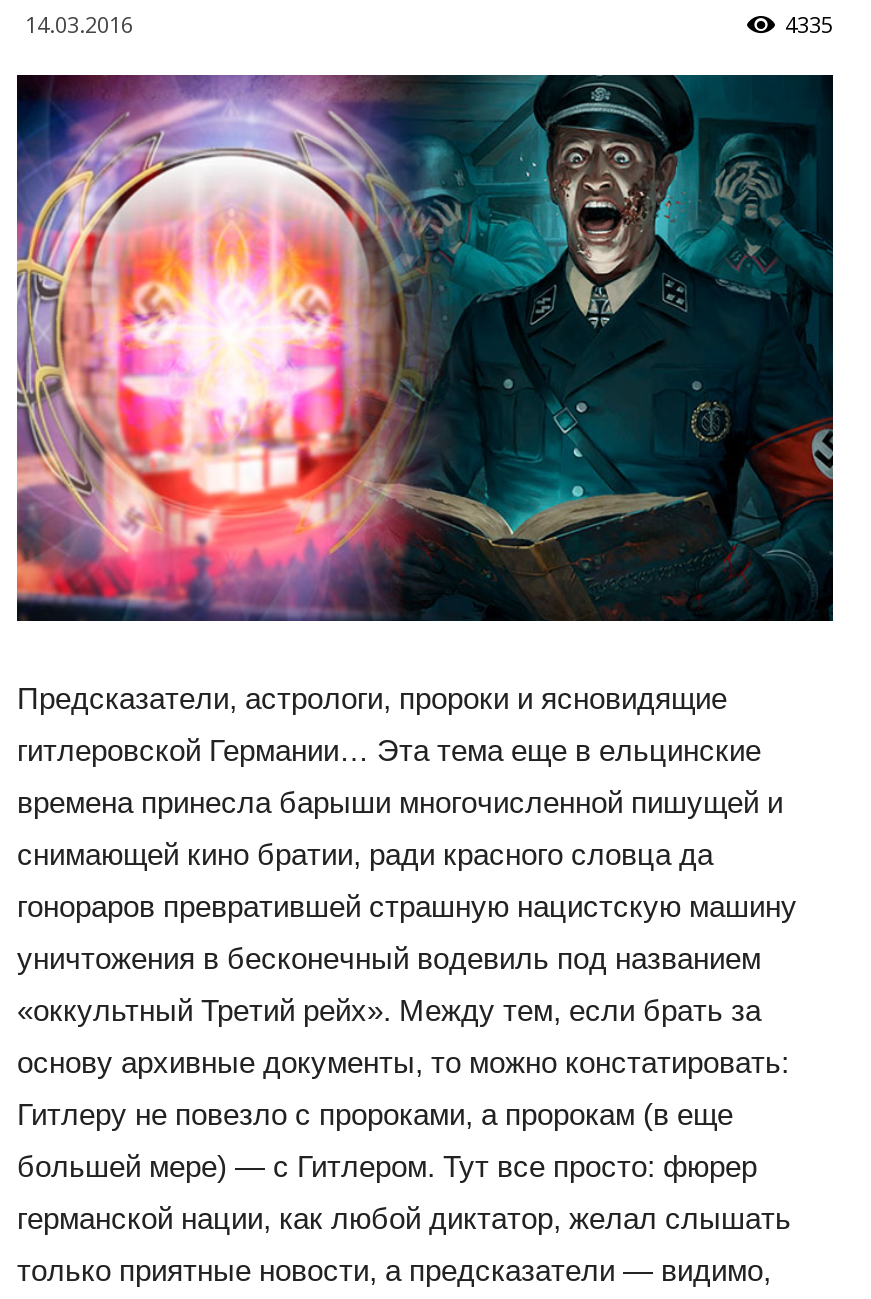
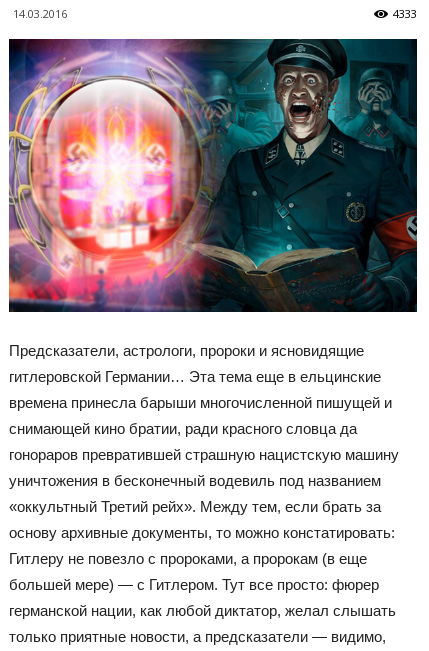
- 4335
+ 4333
